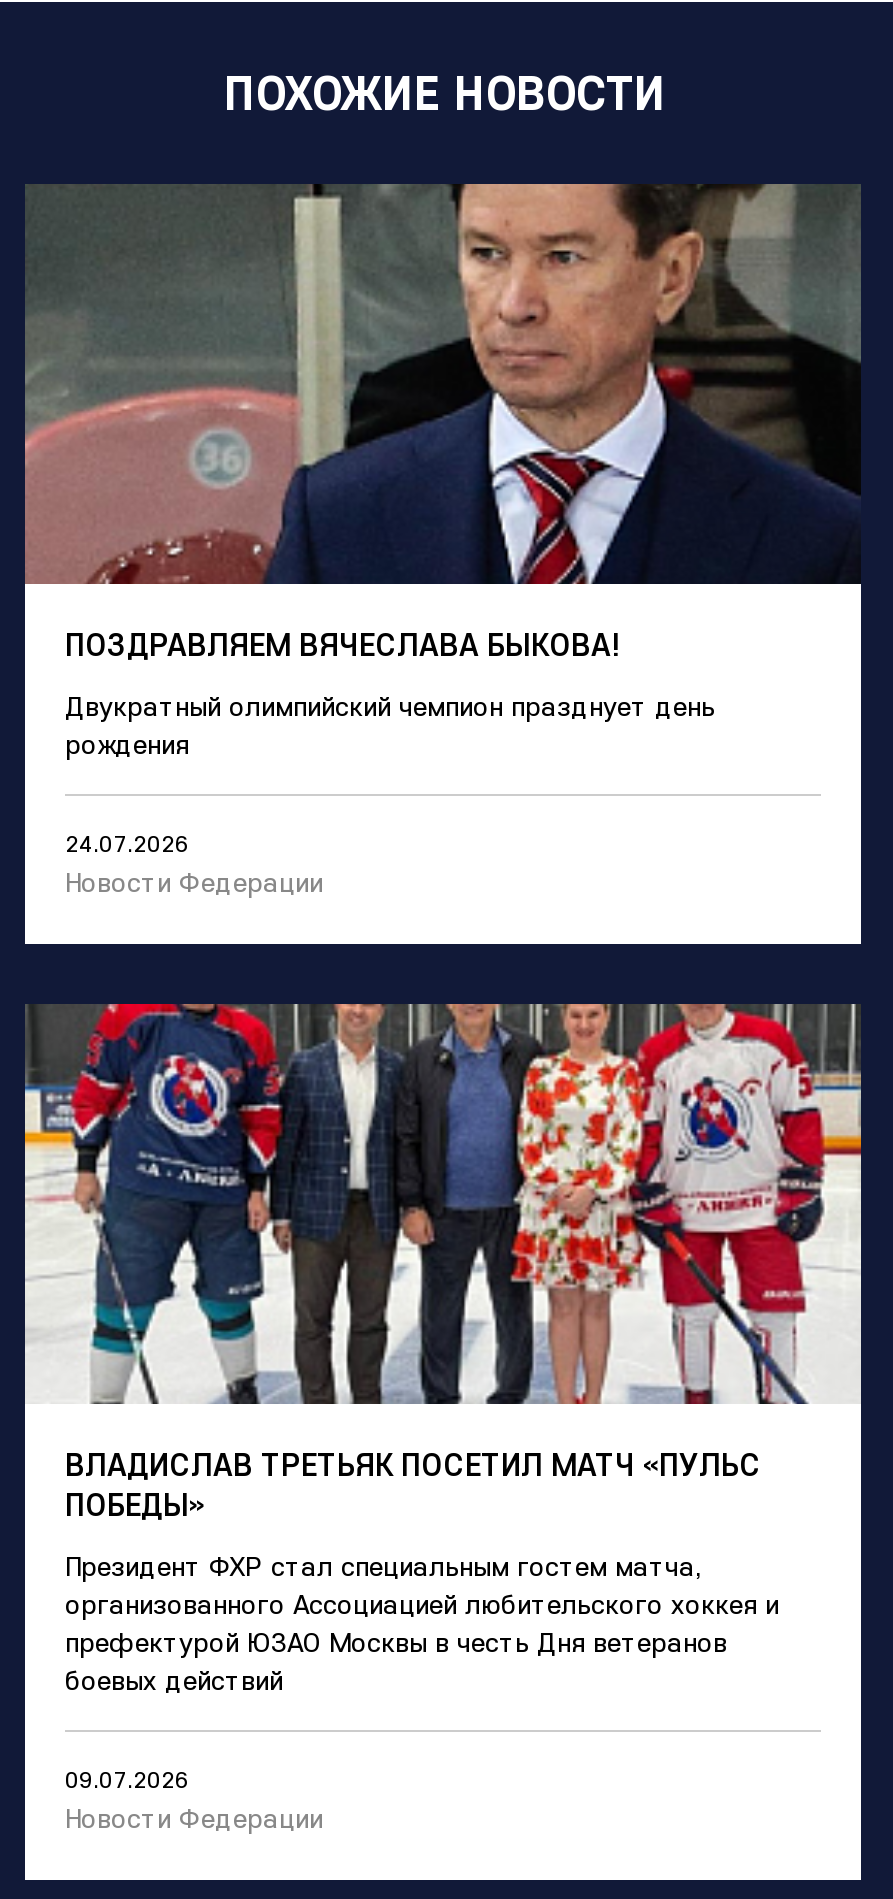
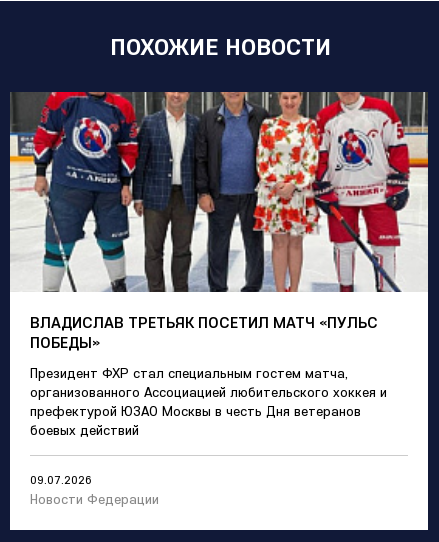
- [image]
- ПОЗДРАВЛЯЕМ ВЯЧЕСЛАВА БЫКОВА!
- Двукратный олимпийский чемпион празднует день
- рождения
- 24.07.2026
- Новости Федерации
